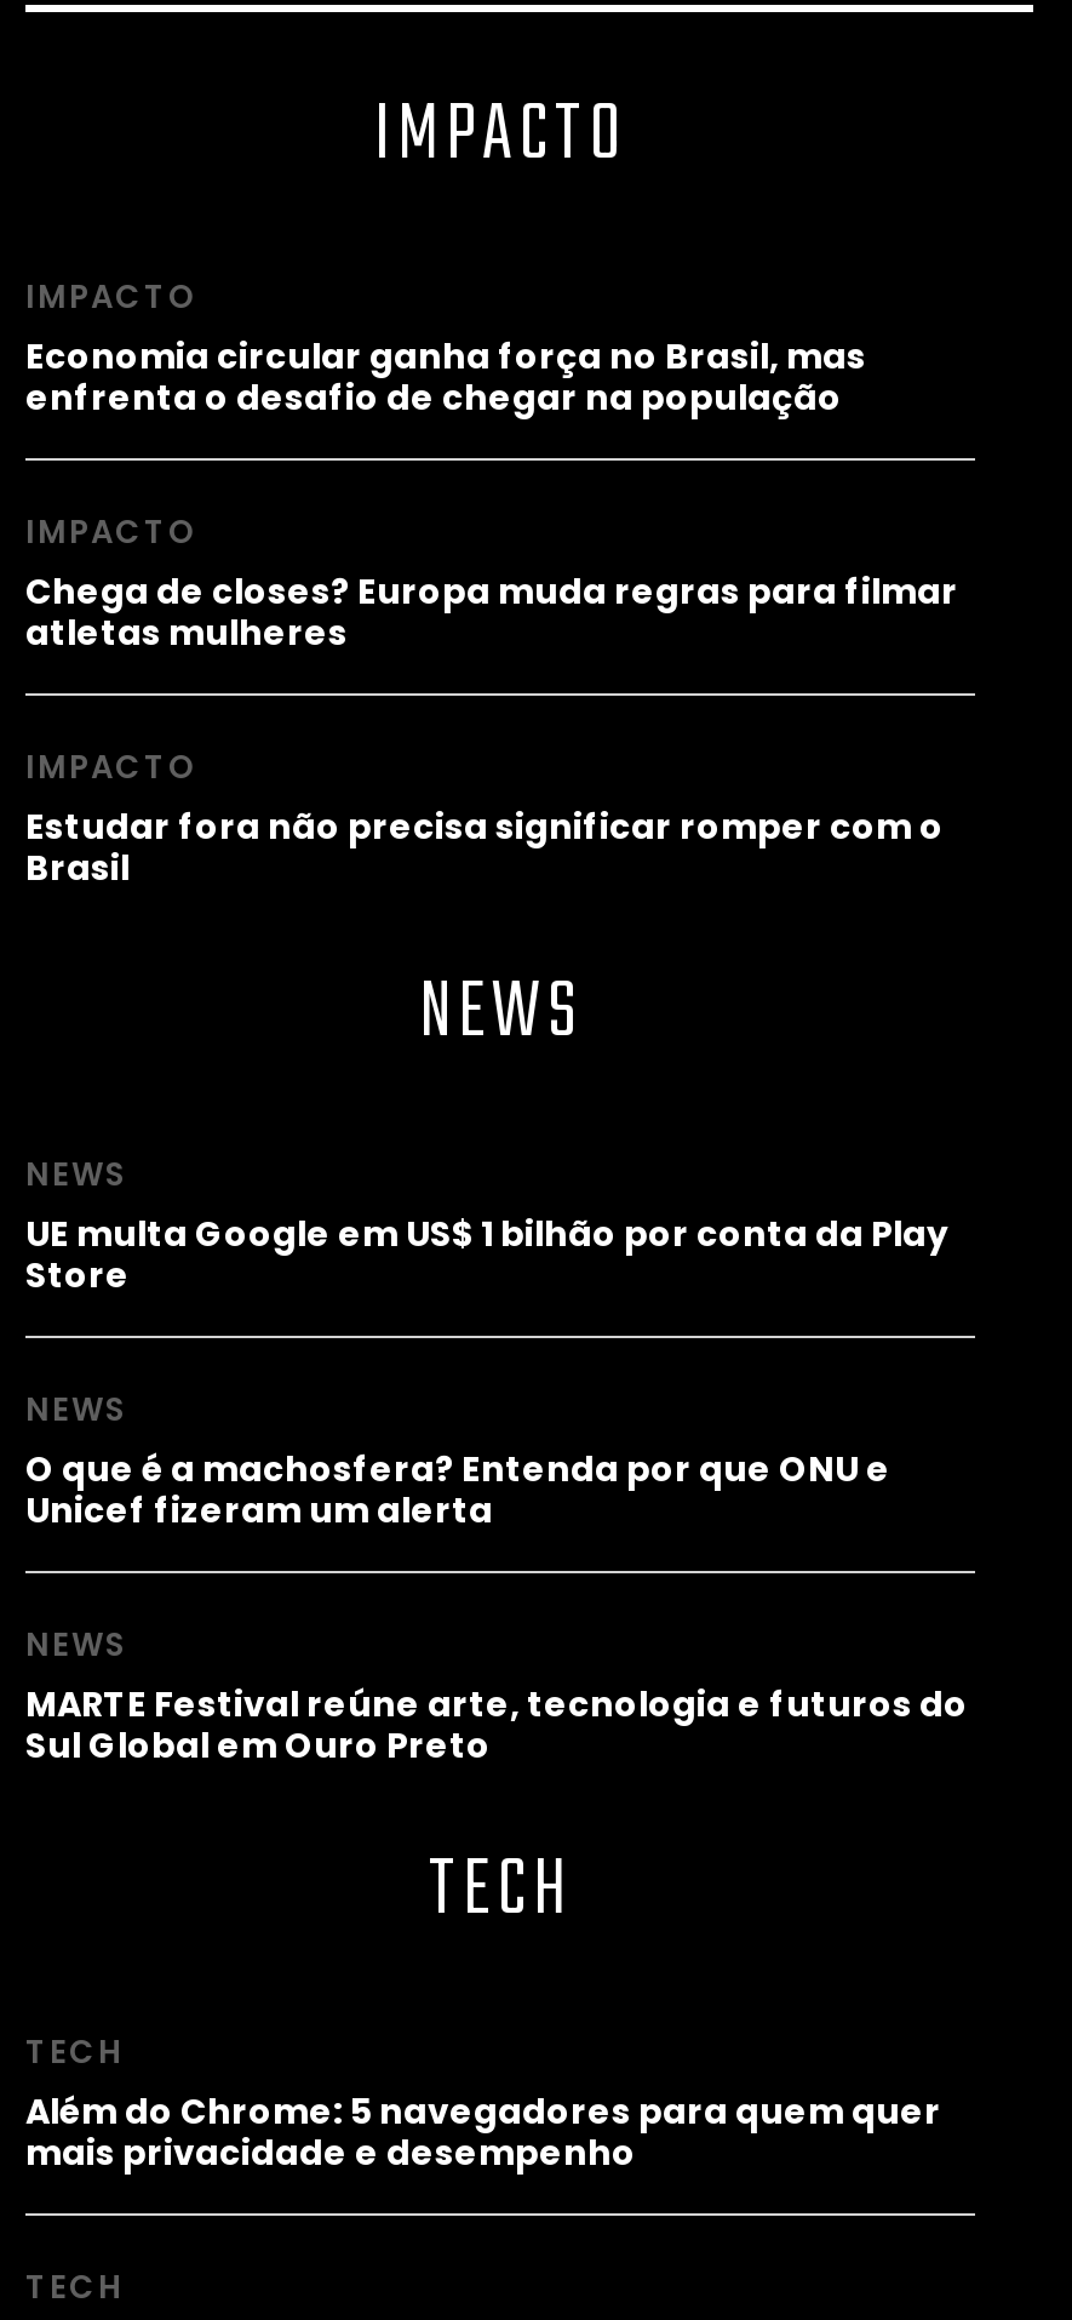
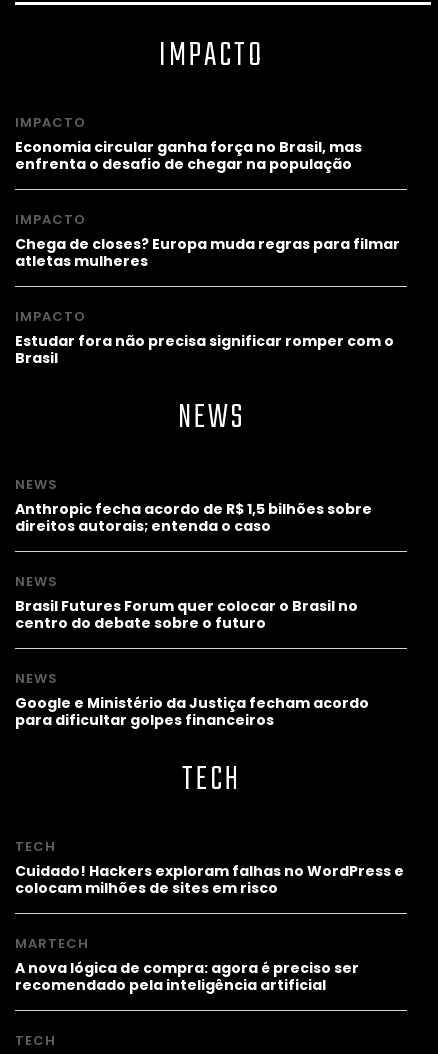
- UE multa Google em US$ 1 bilhão por conta da Play
- Store
+ Anthropic fecha acordo de R$ 1,5 bilhões sobre
+ direitos autorais; entenda o caso

- O que é a machosfera? Entenda por que ONU e
- Unicef fizeram um alerta
+ Brasil Futures Forum quer colocar o Brasil no
+ centro do debate sobre o futuro

- MARTE Festival reúne arte, tecnologia e futuros do
- Sul Global em Ouro Preto
+ Google e Ministério da Justiça fecham acordo
+ para dificultar golpes financeiros

- Além do Chrome: 5 navegadores para quem quer
- mais privacidade e desempenho
+ Cuidado! Hackers exploram falhas no WordPress e
+ colocam milhões de sites em risco
+ MARTECH
+ A nova lógica de compra: agora é preciso ser
+ recomendado pela inteligência artificial
